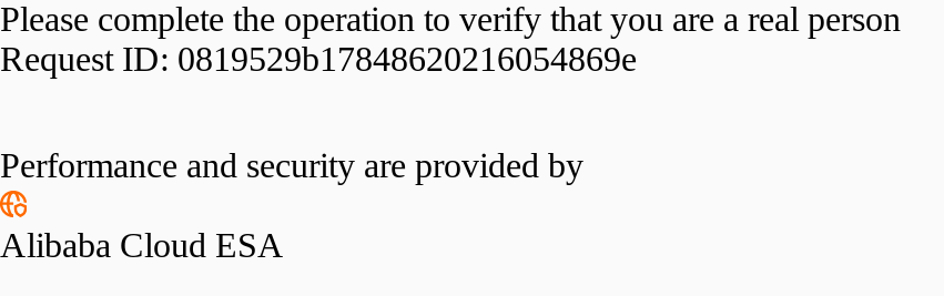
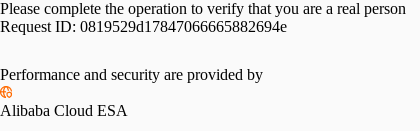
- Request ID: 0819529b17848620216054869e
+ Request ID: 0819529d17847066665882694e
